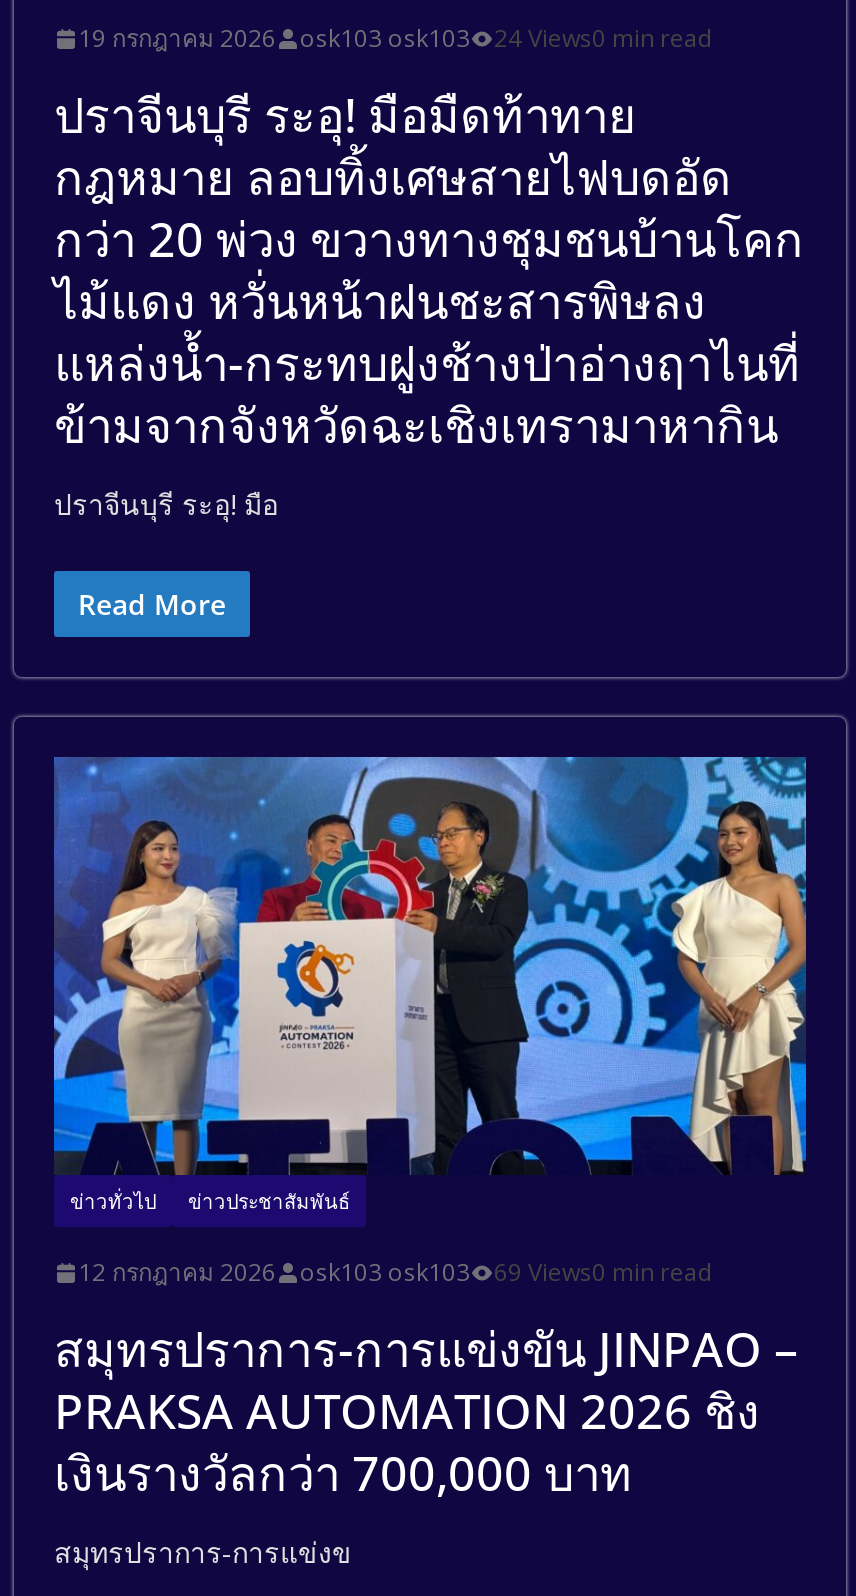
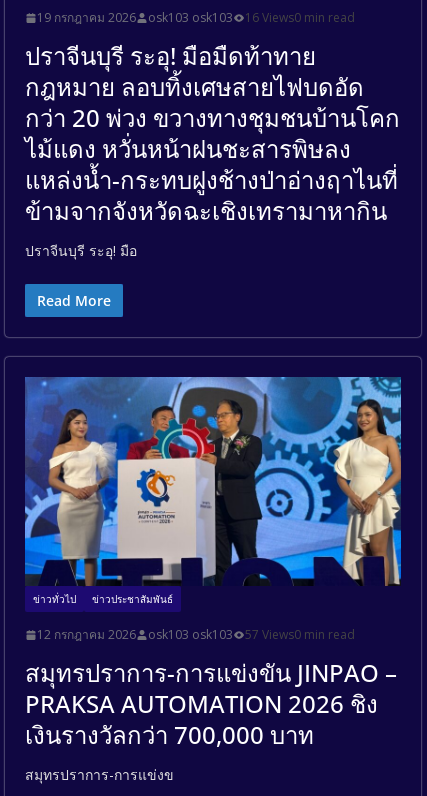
- 24 Views0 min read
+ 16 Views0 min read

- 69 Views0 min read
+ 57 Views0 min read
